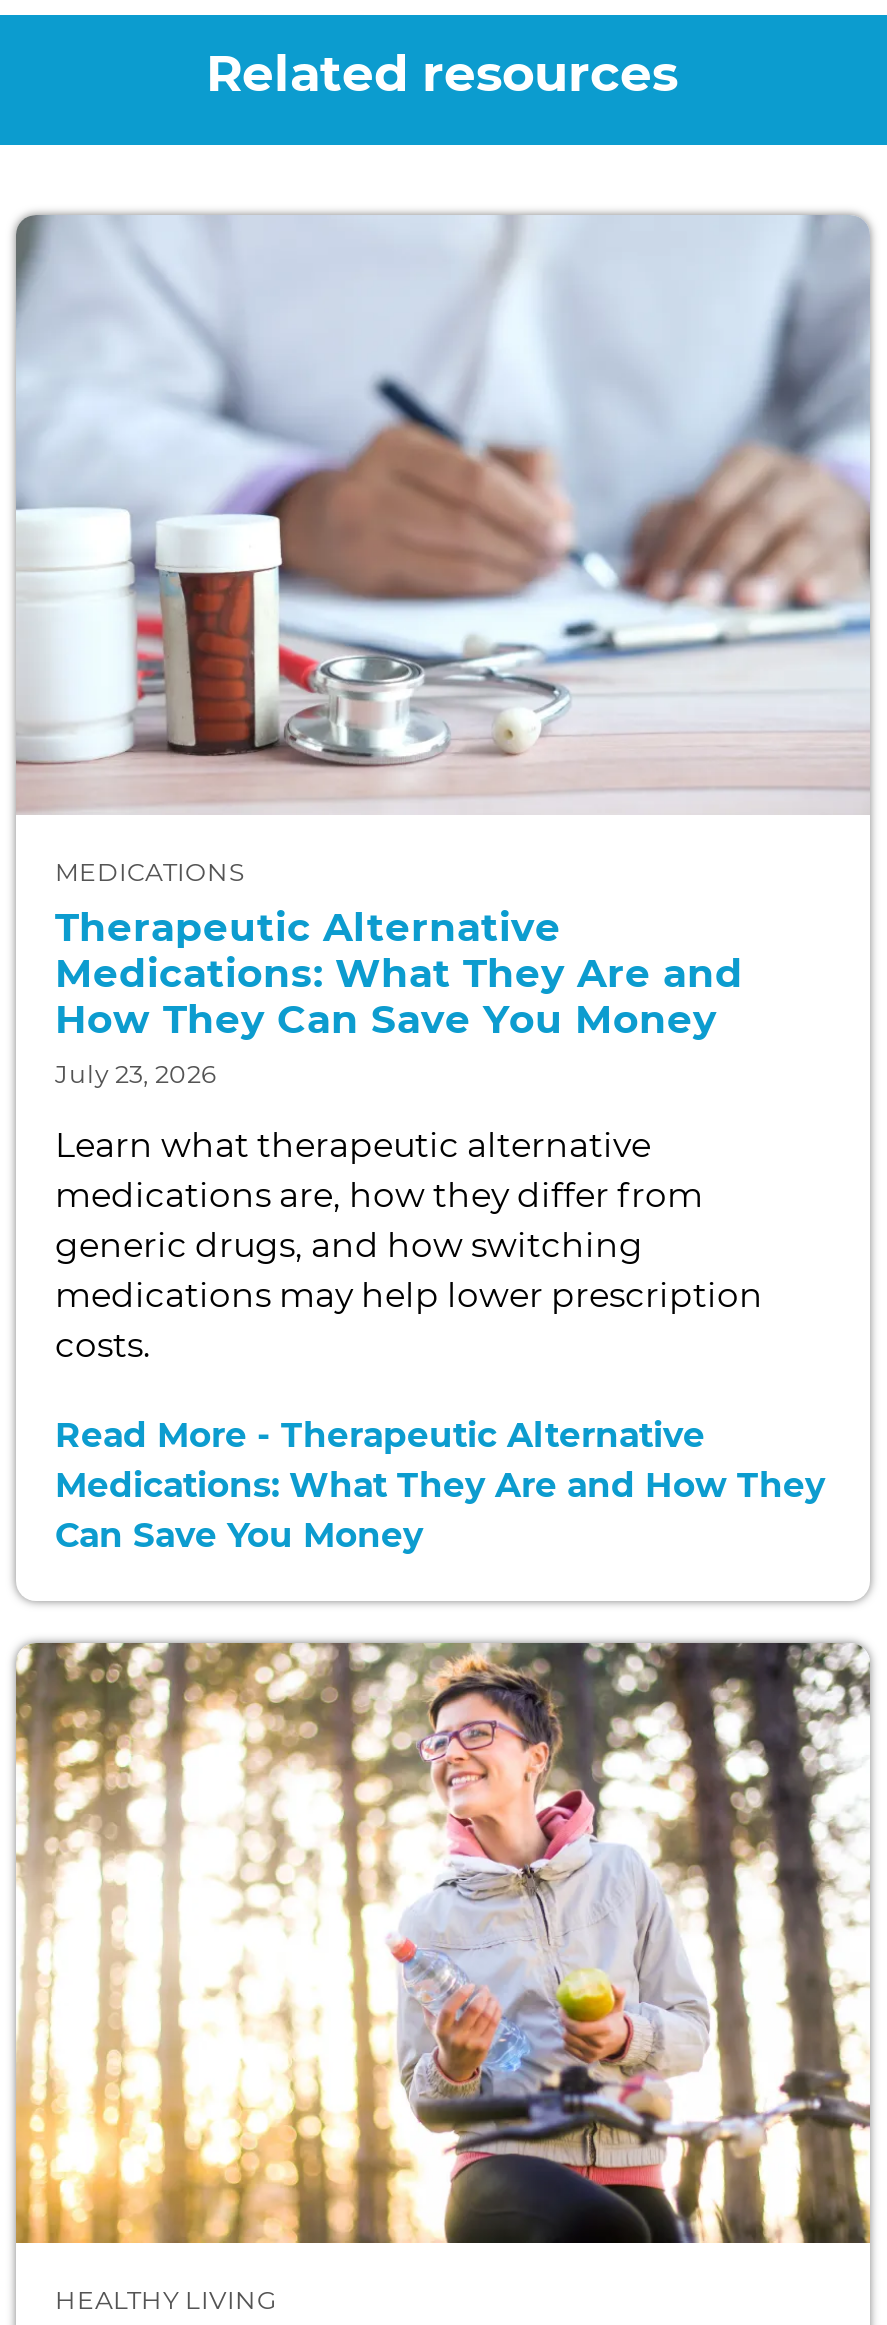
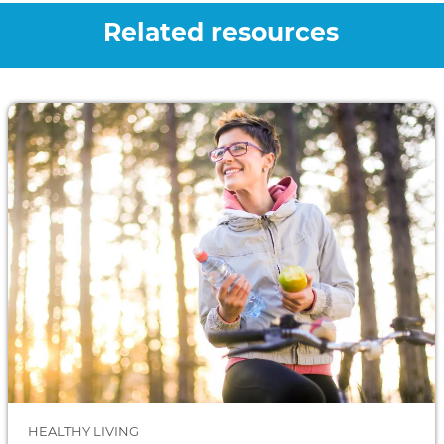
- [image]
- MEDICATIONS
- Therapeutic Alternative
- Medications: What They Are and
- How They Can Save You Money
- July 23, 2026
- Learn what therapeutic alternative
- medications are, how they differ from
- generic drugs, and how switching
- medications may help lower prescription
- costs.
- Read More - Therapeutic Alternative
- Medications: What They Are and How They
- Can Save You Money
